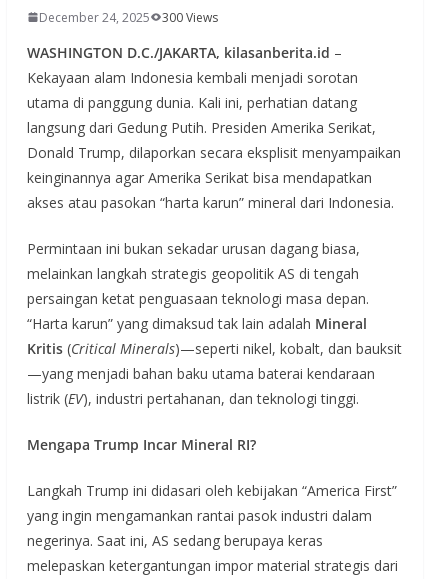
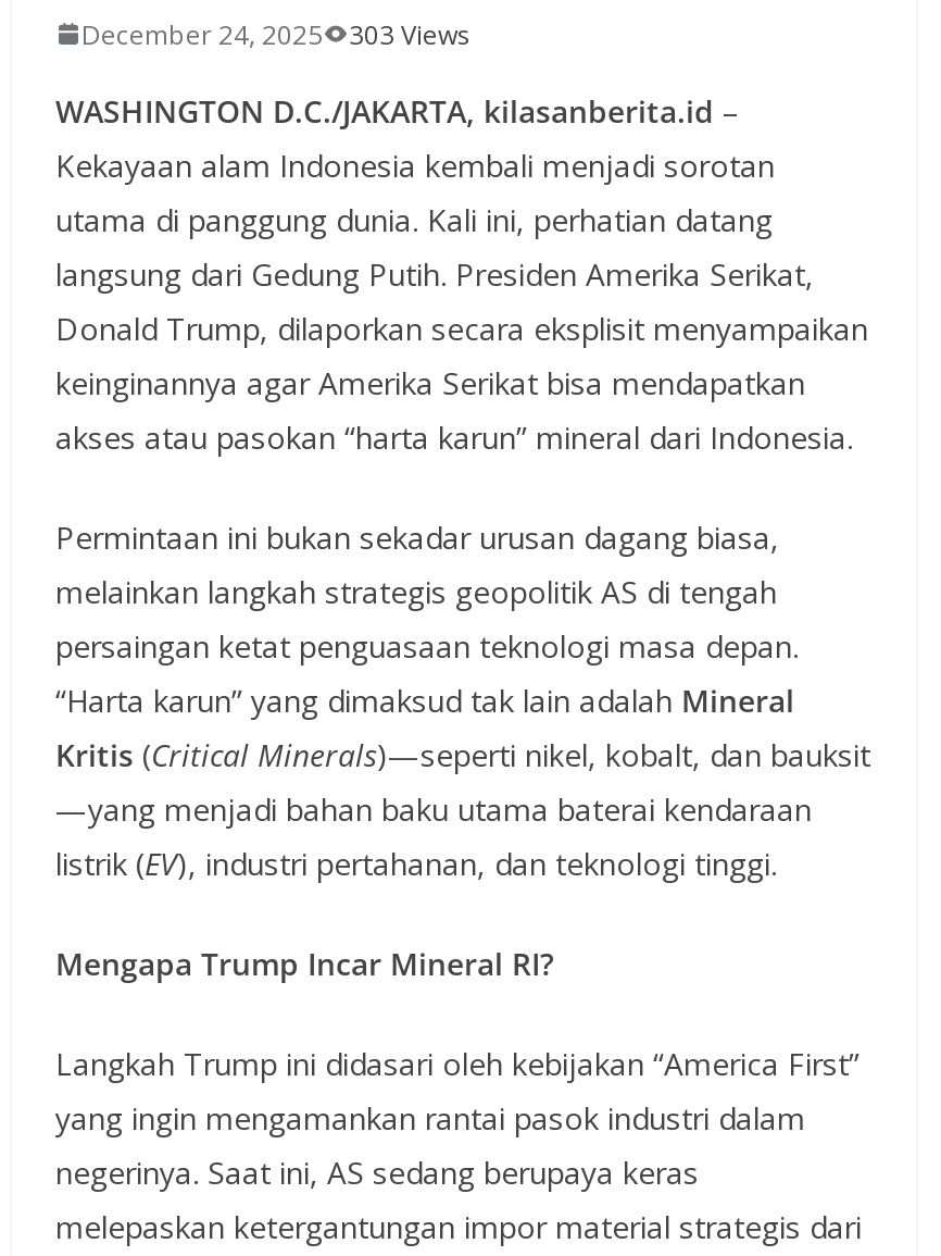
- December 24, 2025 300 Views
+ December 24, 2025 303 Views
